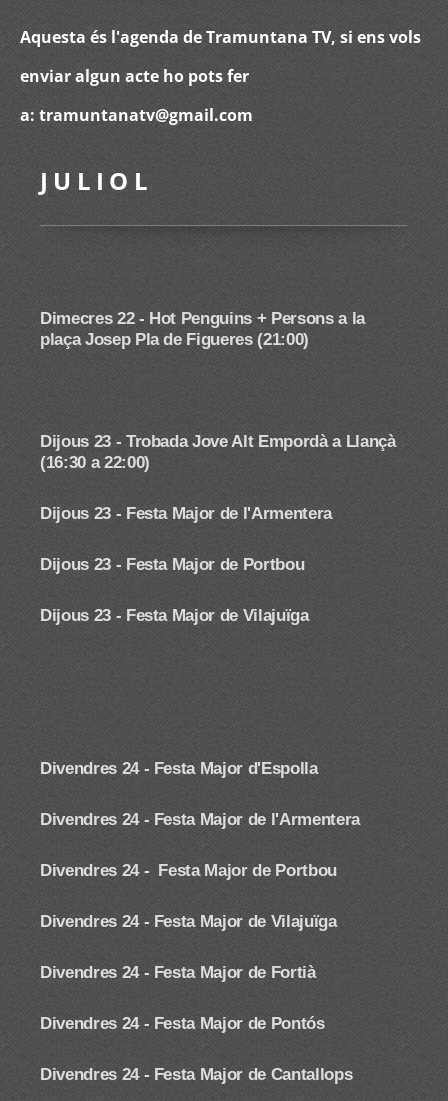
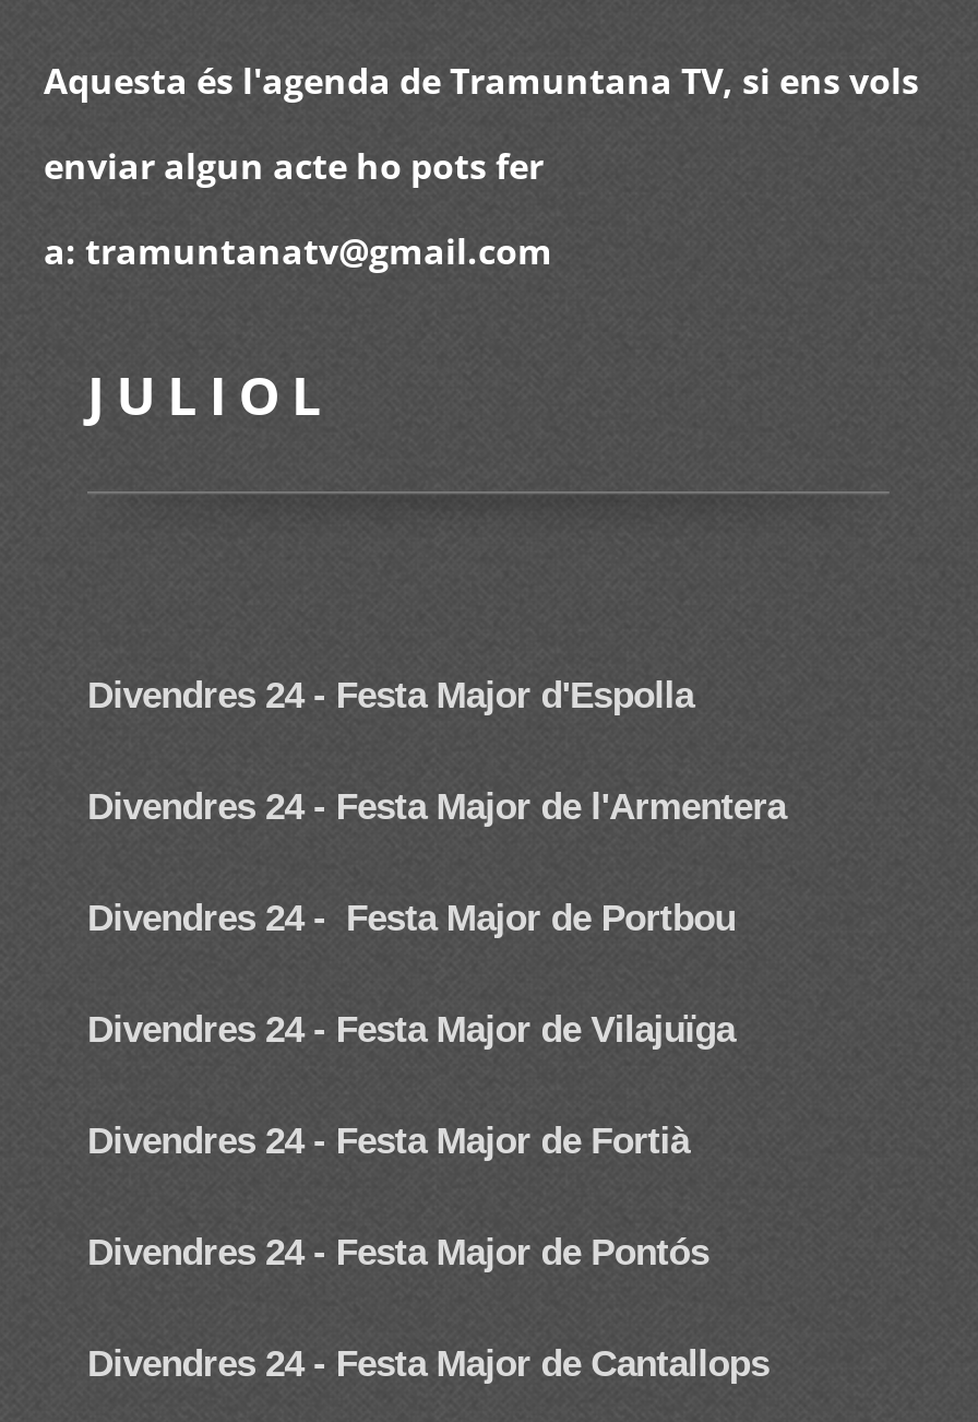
- Dimecres 22 - Hot Penguins + Persons a la
- plaça Josep Pla de Figueres (21:00)

- Dijous 23 - Trobada Jove Alt Empordà a Llançà
- (16:30 a 22:00)
- Dijous 23 - Festa Major de l'Armentera
- Dijous 23 - Festa Major de Portbou
- Dijous 23 - Festa Major de Vilajuïga
